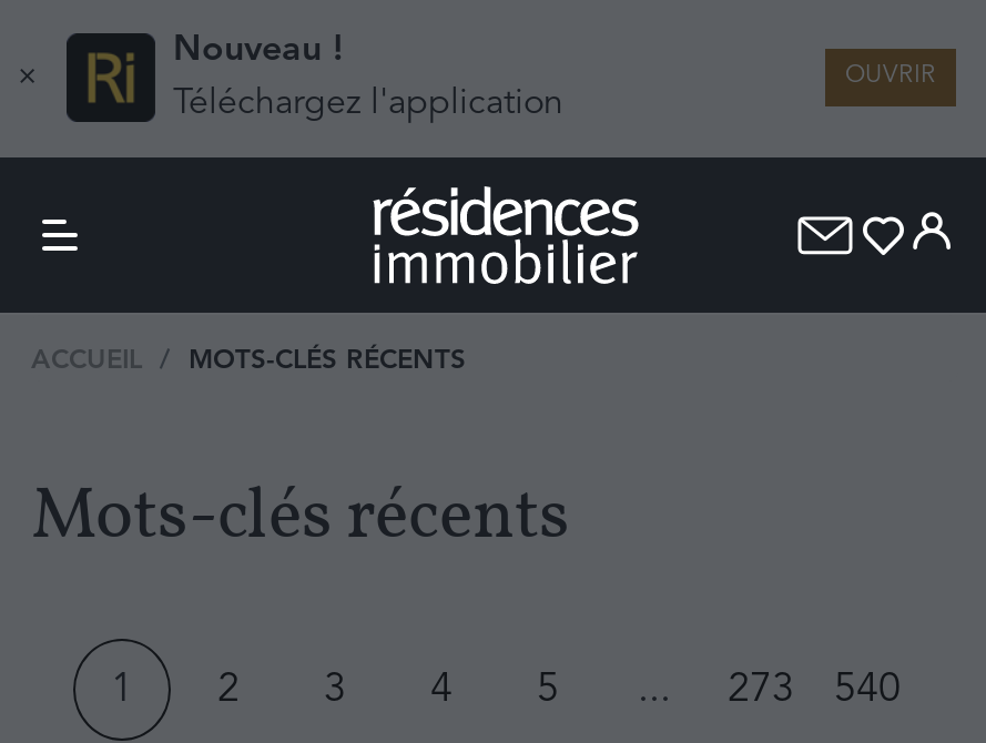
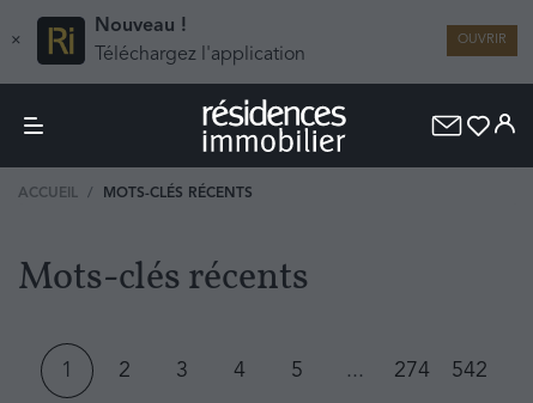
- 273
+ 274

- 540
+ 542
